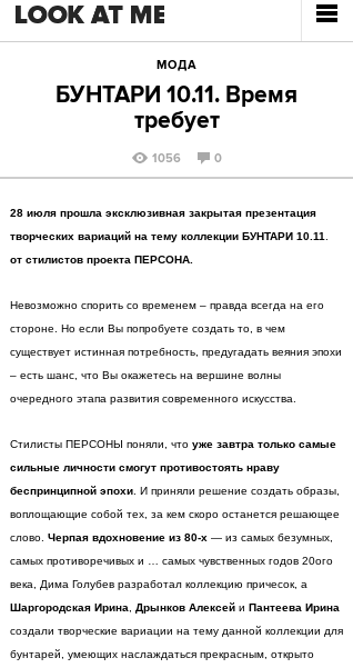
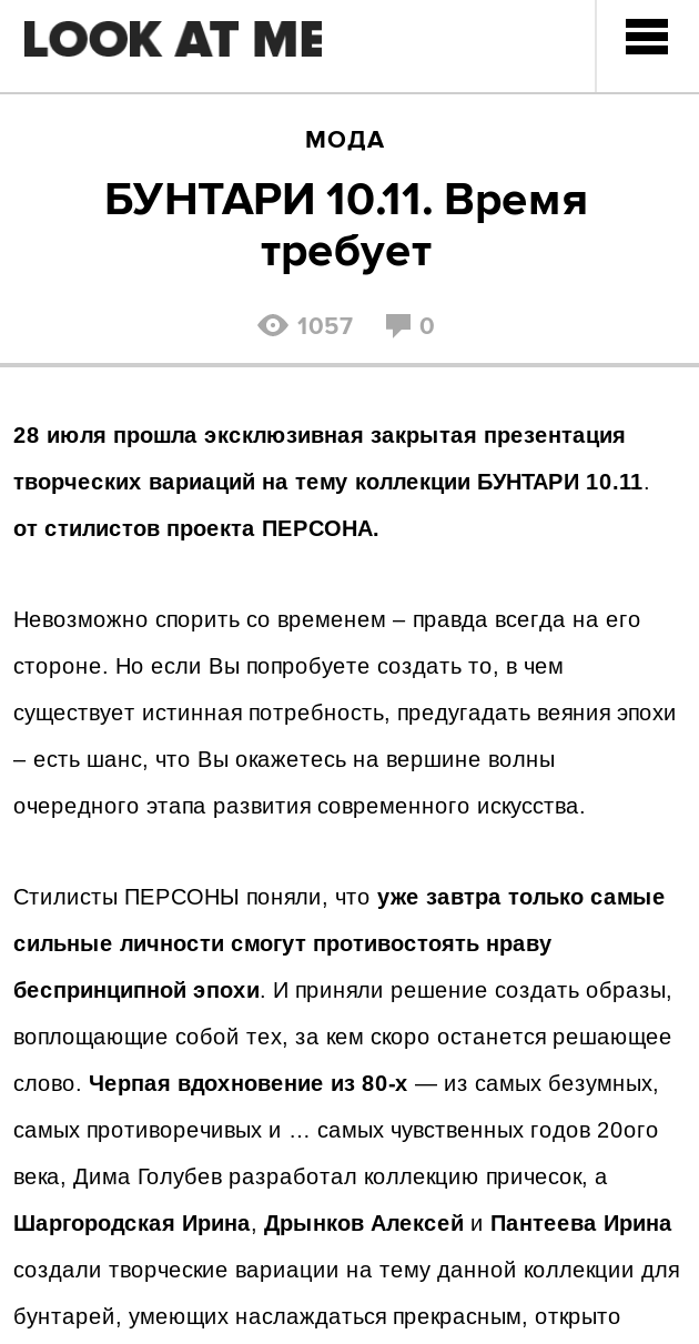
- 1056
+ 1057
